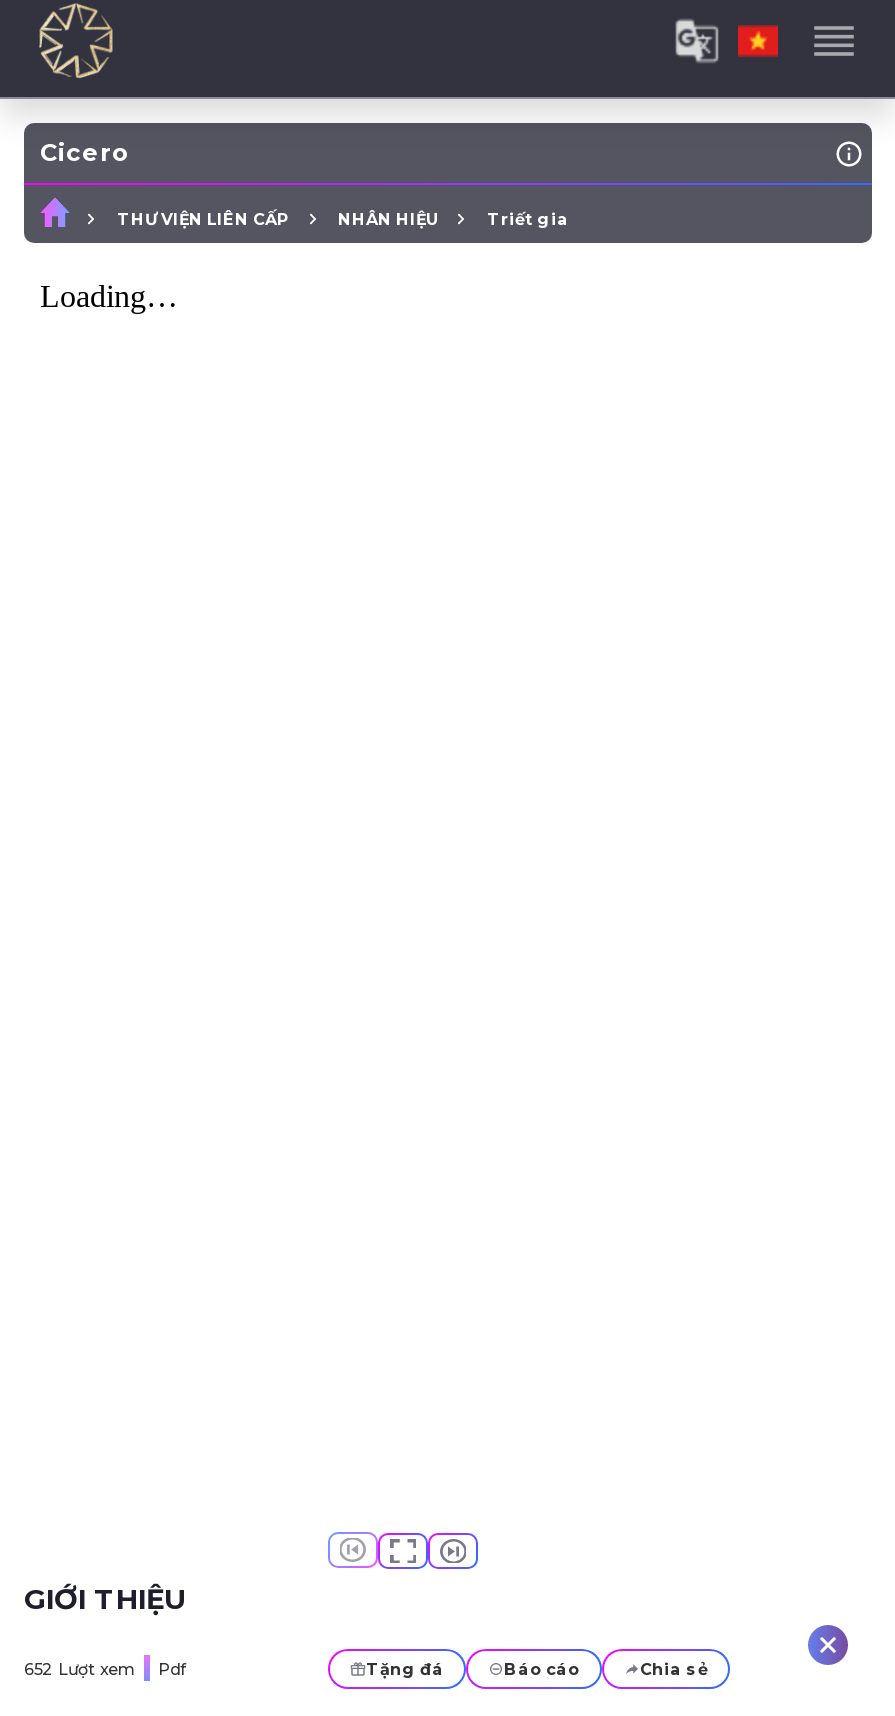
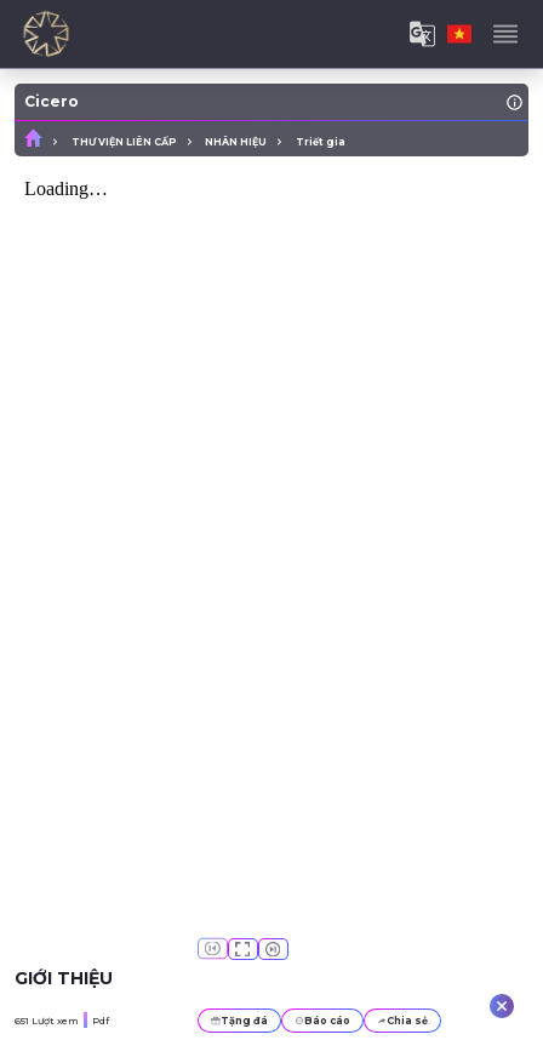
- 652 Lượt xem Pdf
+ 651 Lượt xem Pdf
